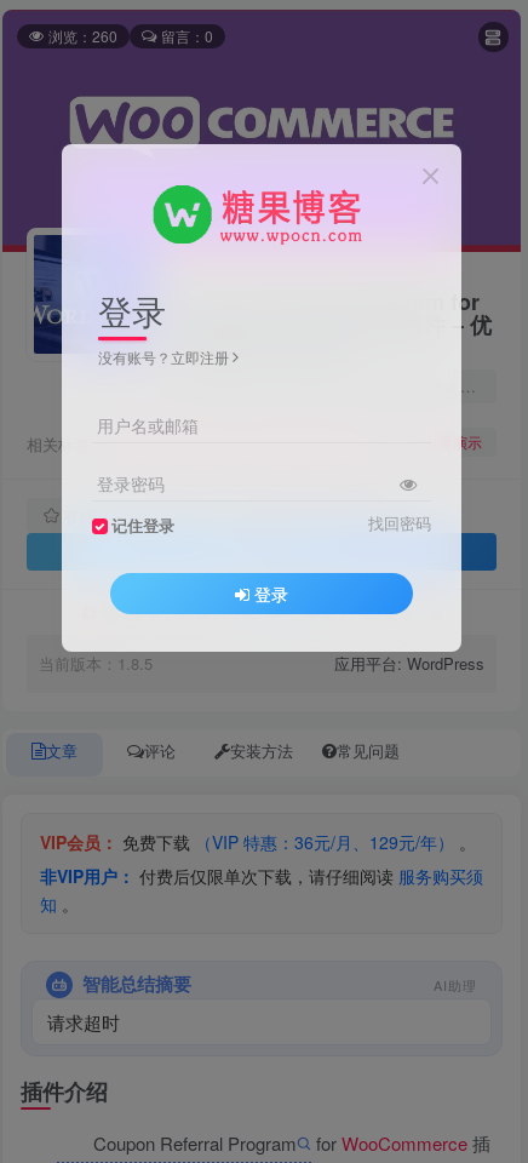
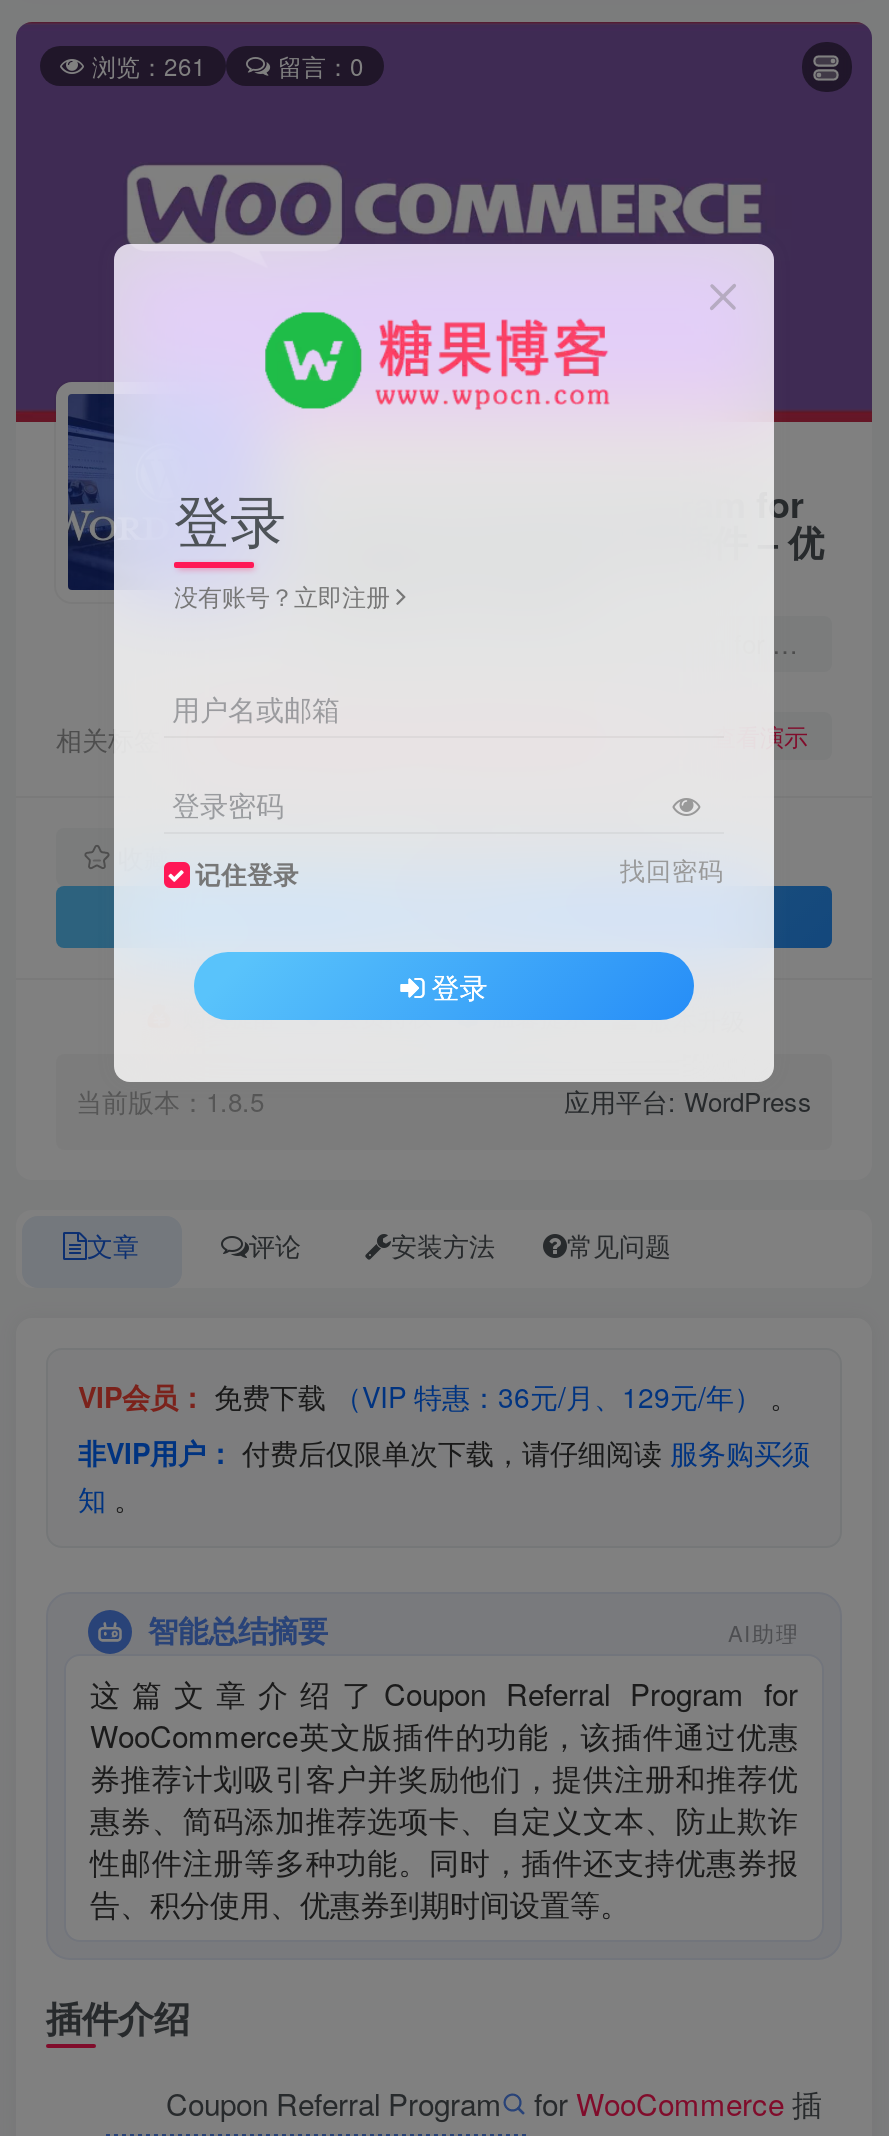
- 浏览：260
+ 浏览：261

- 请求超时
+ 这篇文章介绍了Coupon Referral Program for
+ WooCommerce英文版插件的功能，该插件通过优惠
+ 券推荐计划吸引客户并奖励他们，提供注册和推荐优
+ 惠券、简码添加推荐选项卡、自定义文本、防止欺诈
+ 性邮件注册等多种功能。同时，插件还支持优惠券报
+ 告、积分使用、优惠券到期时间设置等。
